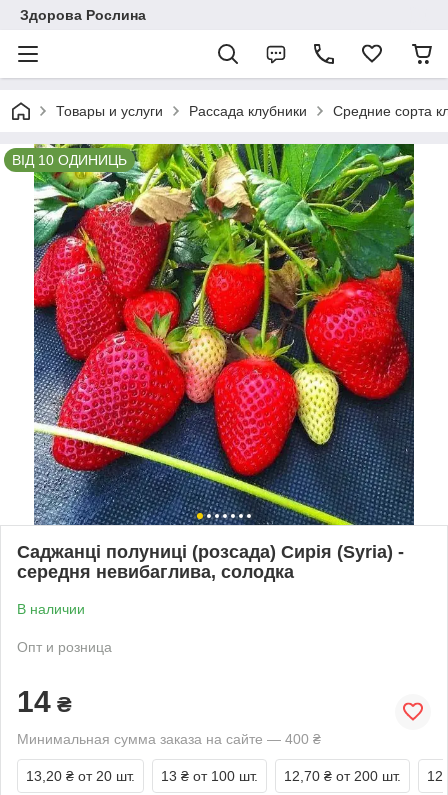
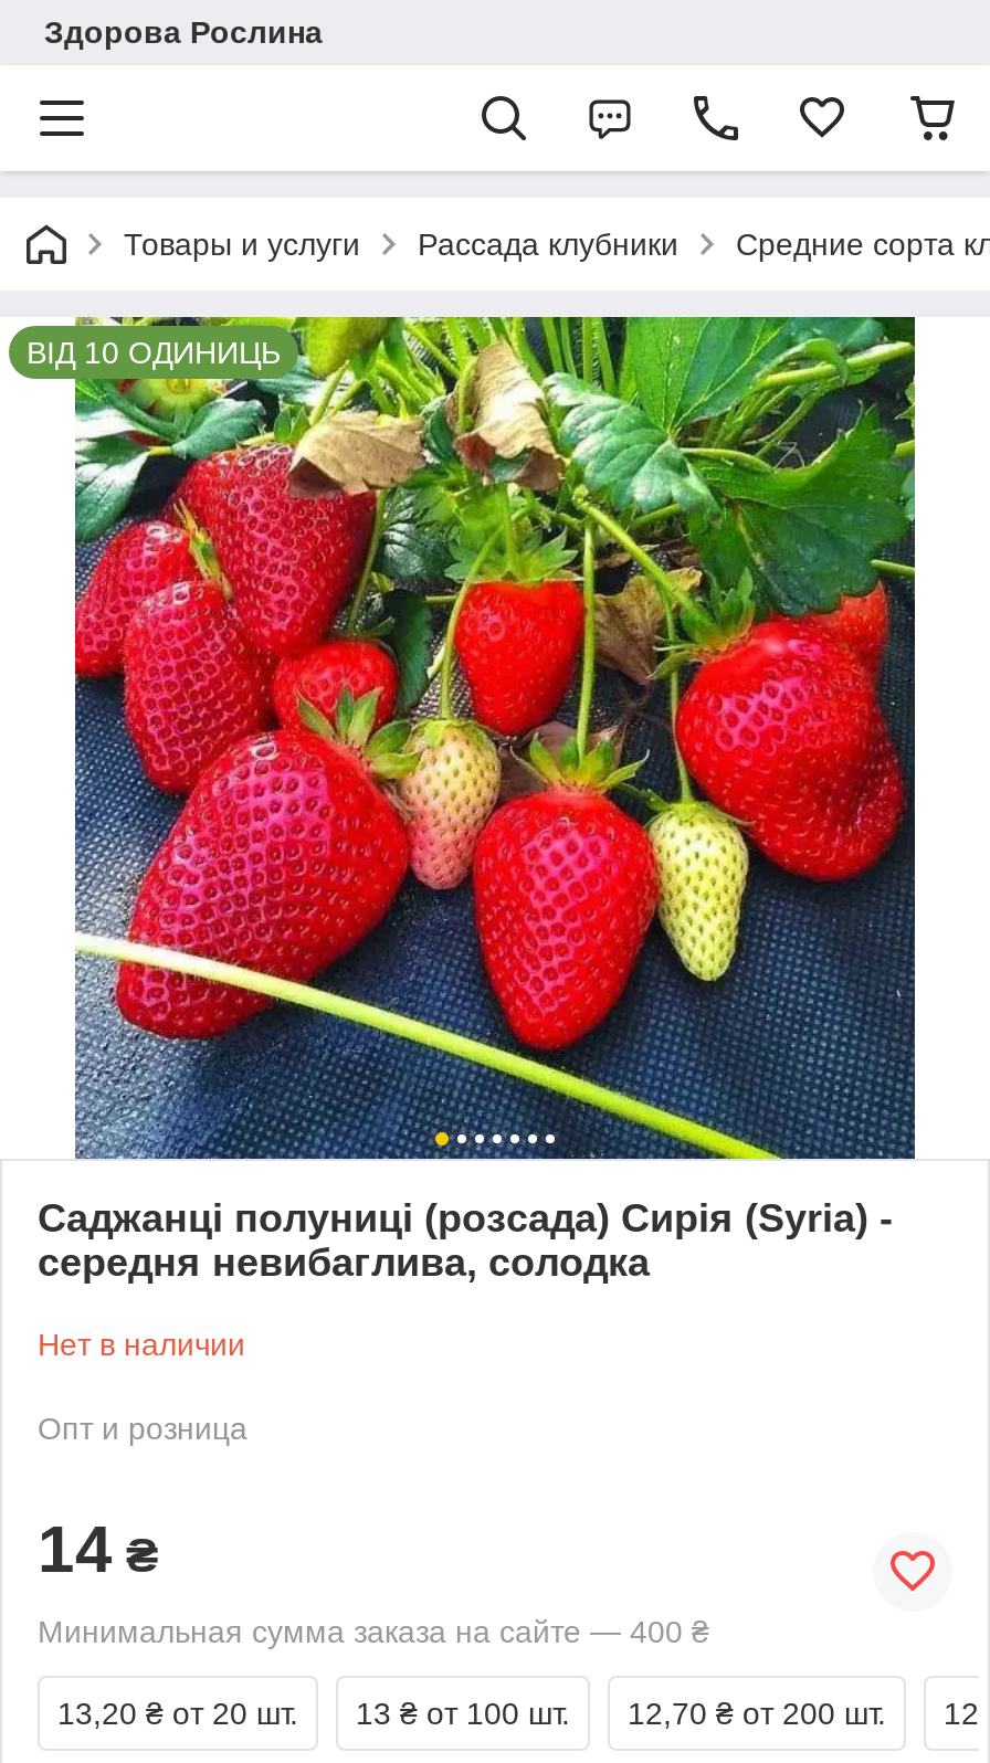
- В наличии
+ Нет в наличии
